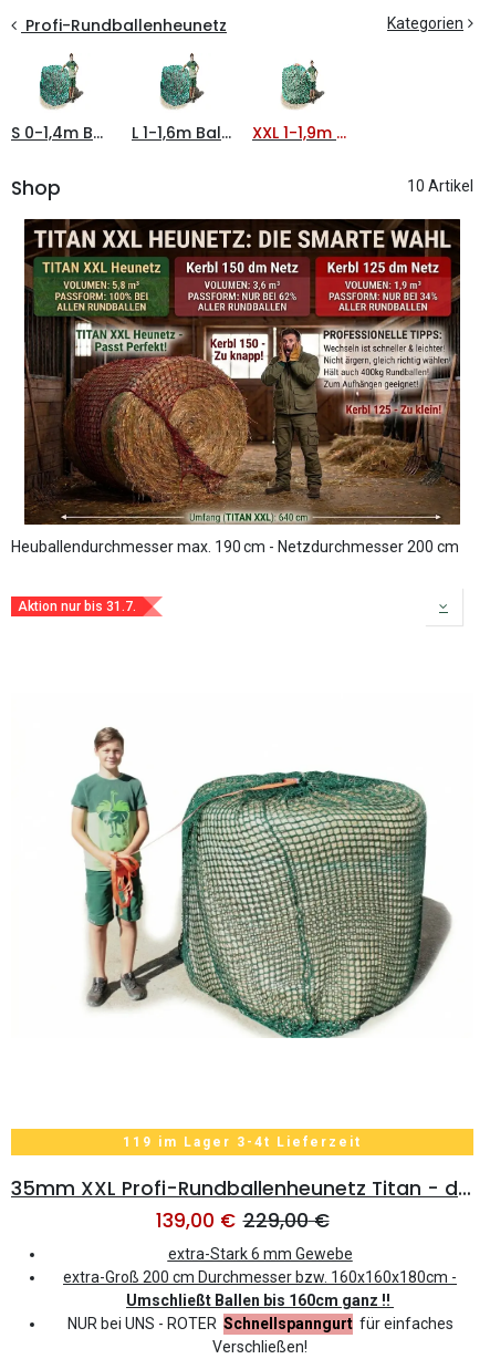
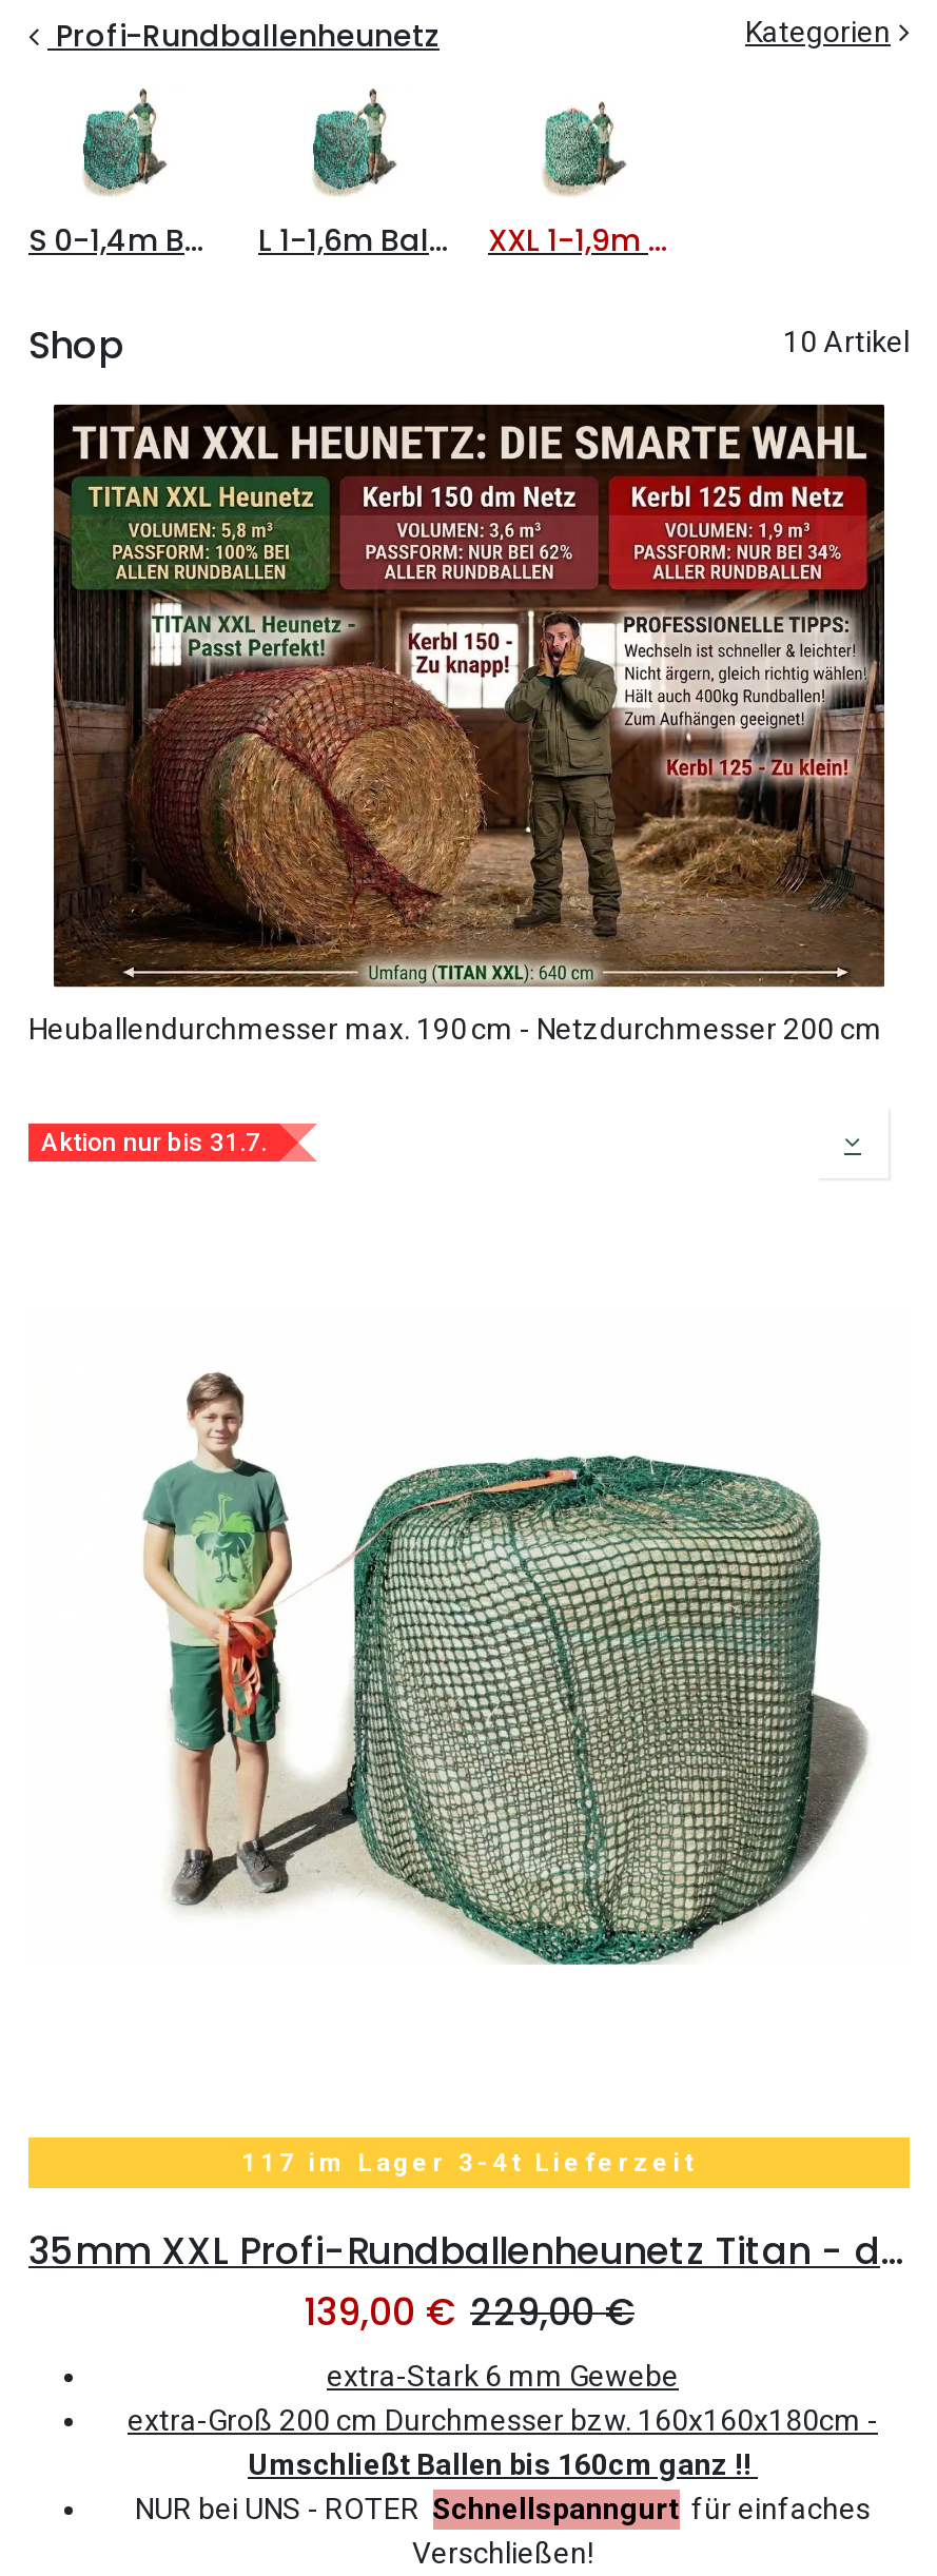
- 119 im Lager 3-4t Lieferzeit
+ 117 im Lager 3-4t Lieferzeit
